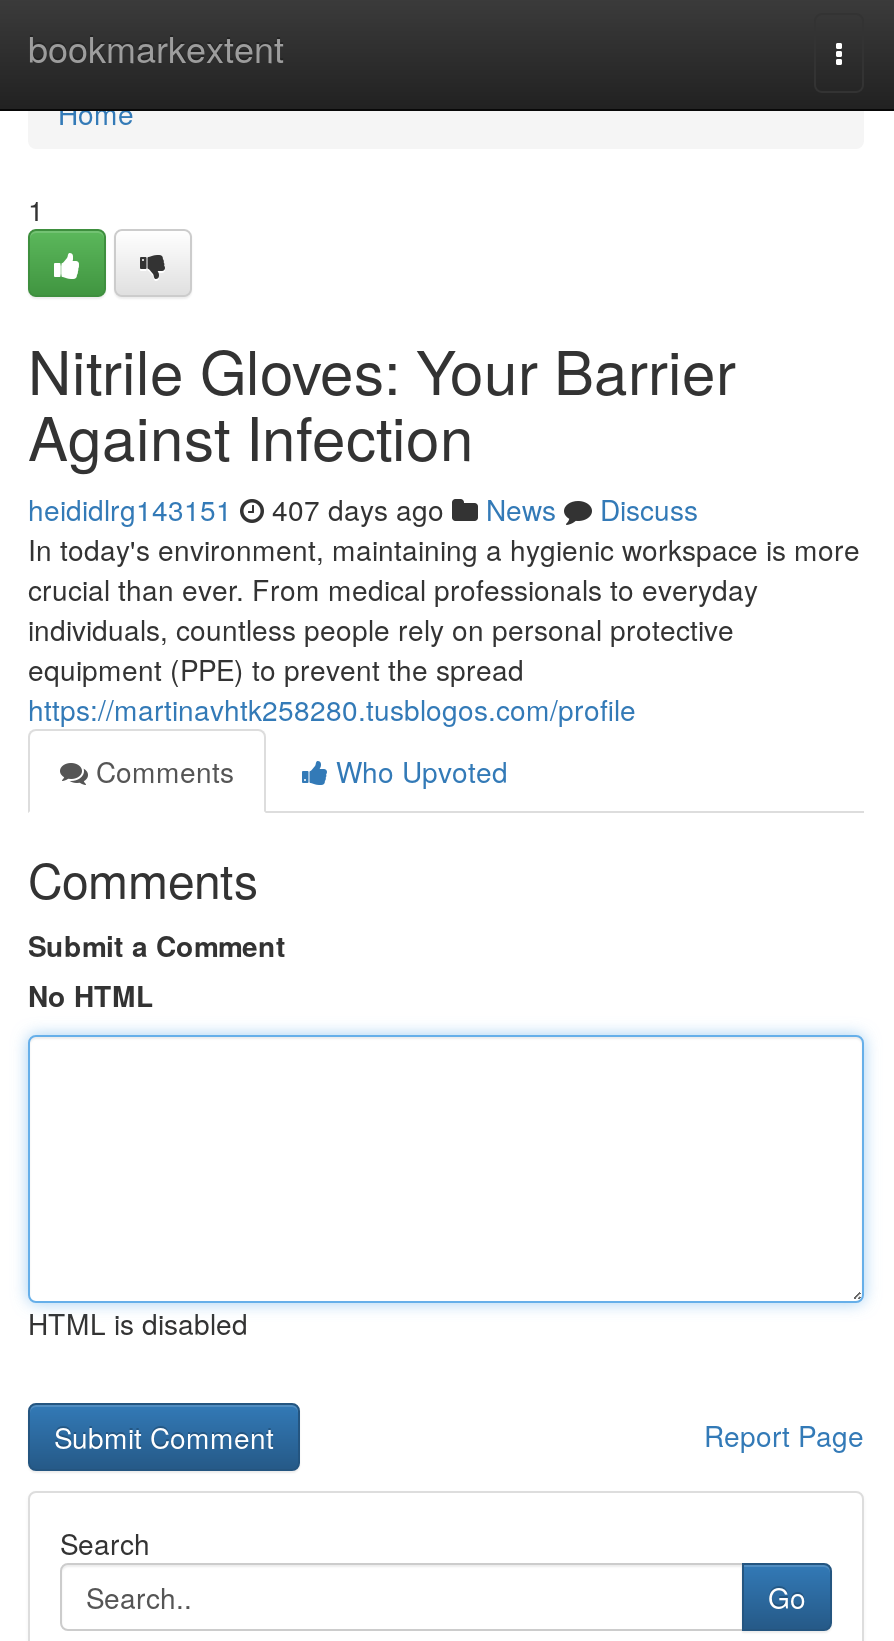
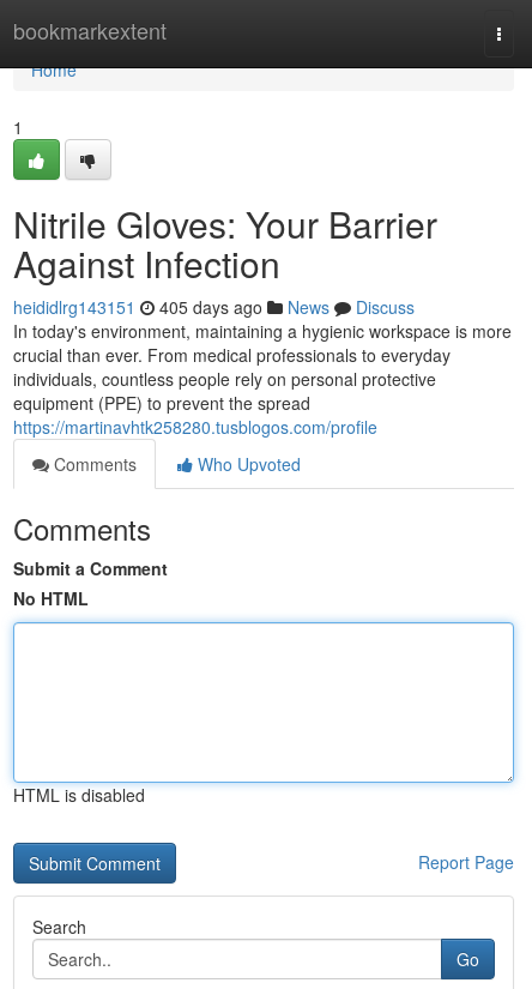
- heididlrg143151 407 days ago News Discuss
+ heididlrg143151 405 days ago News Discuss
